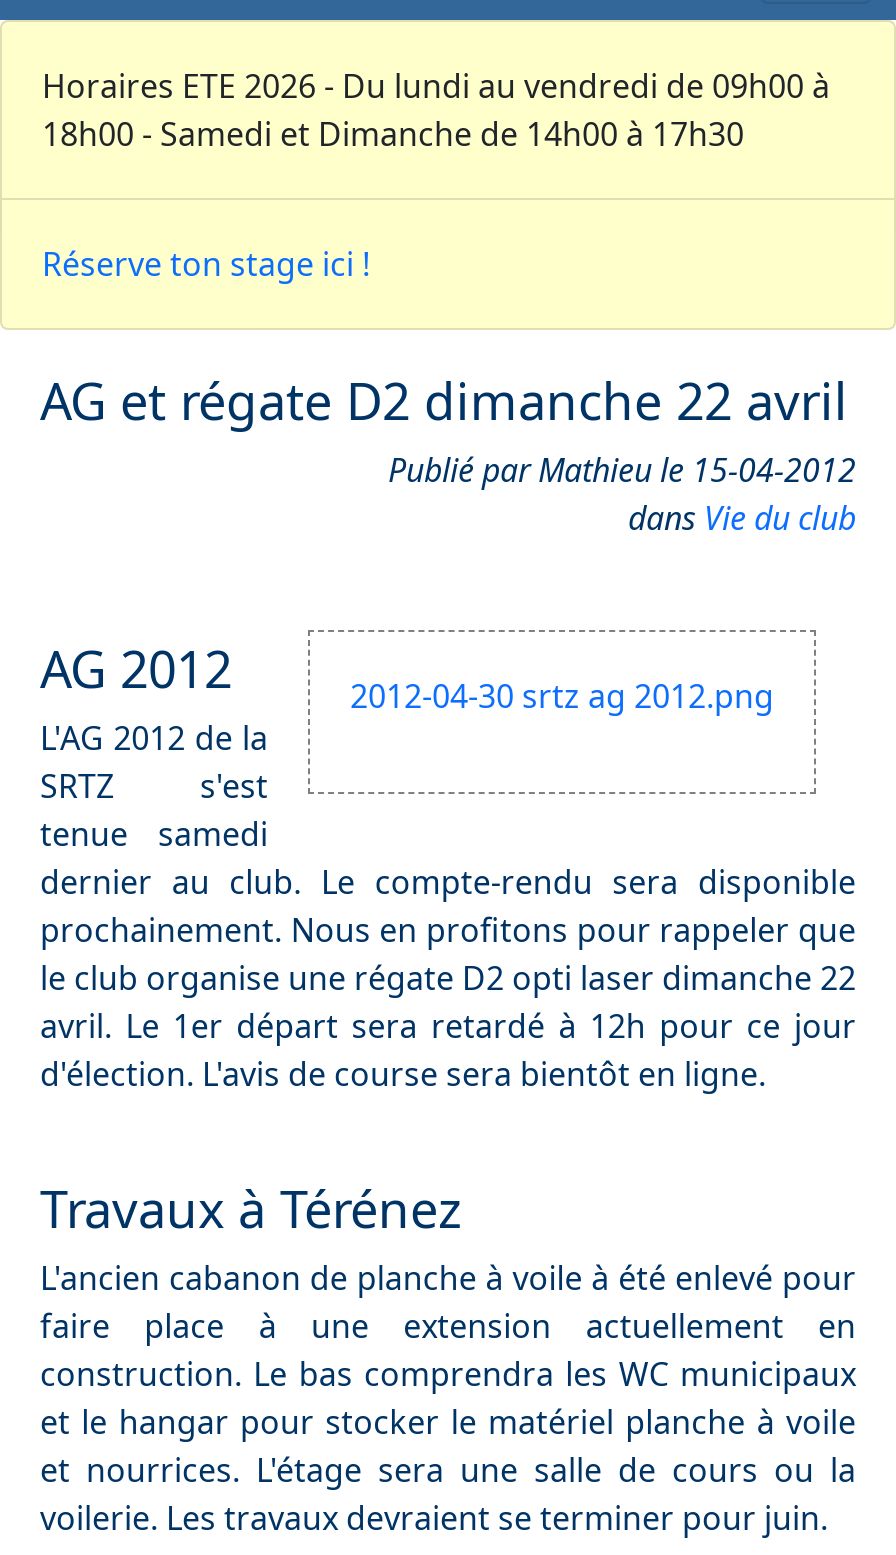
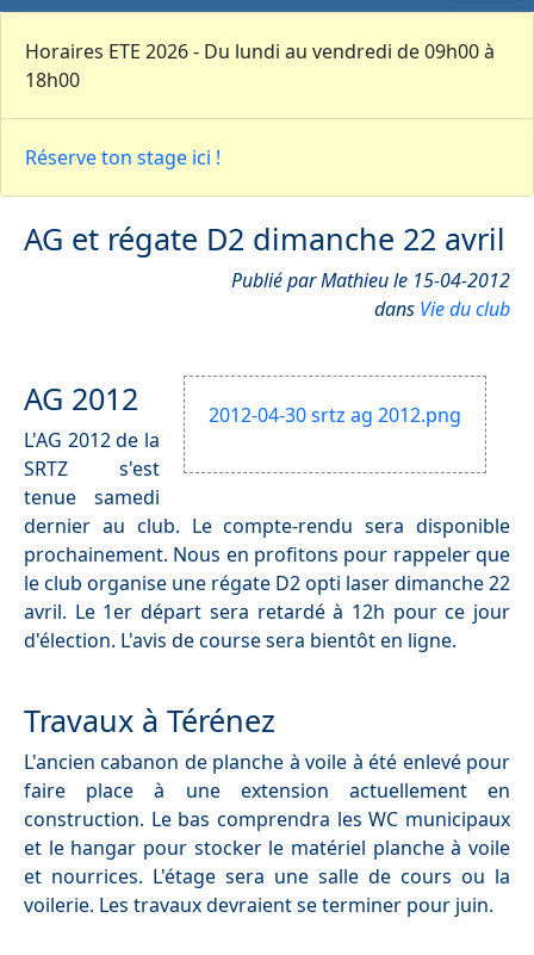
- 18h00 - Samedi et Dimanche de 14h00 à 17h30
+ 18h00
